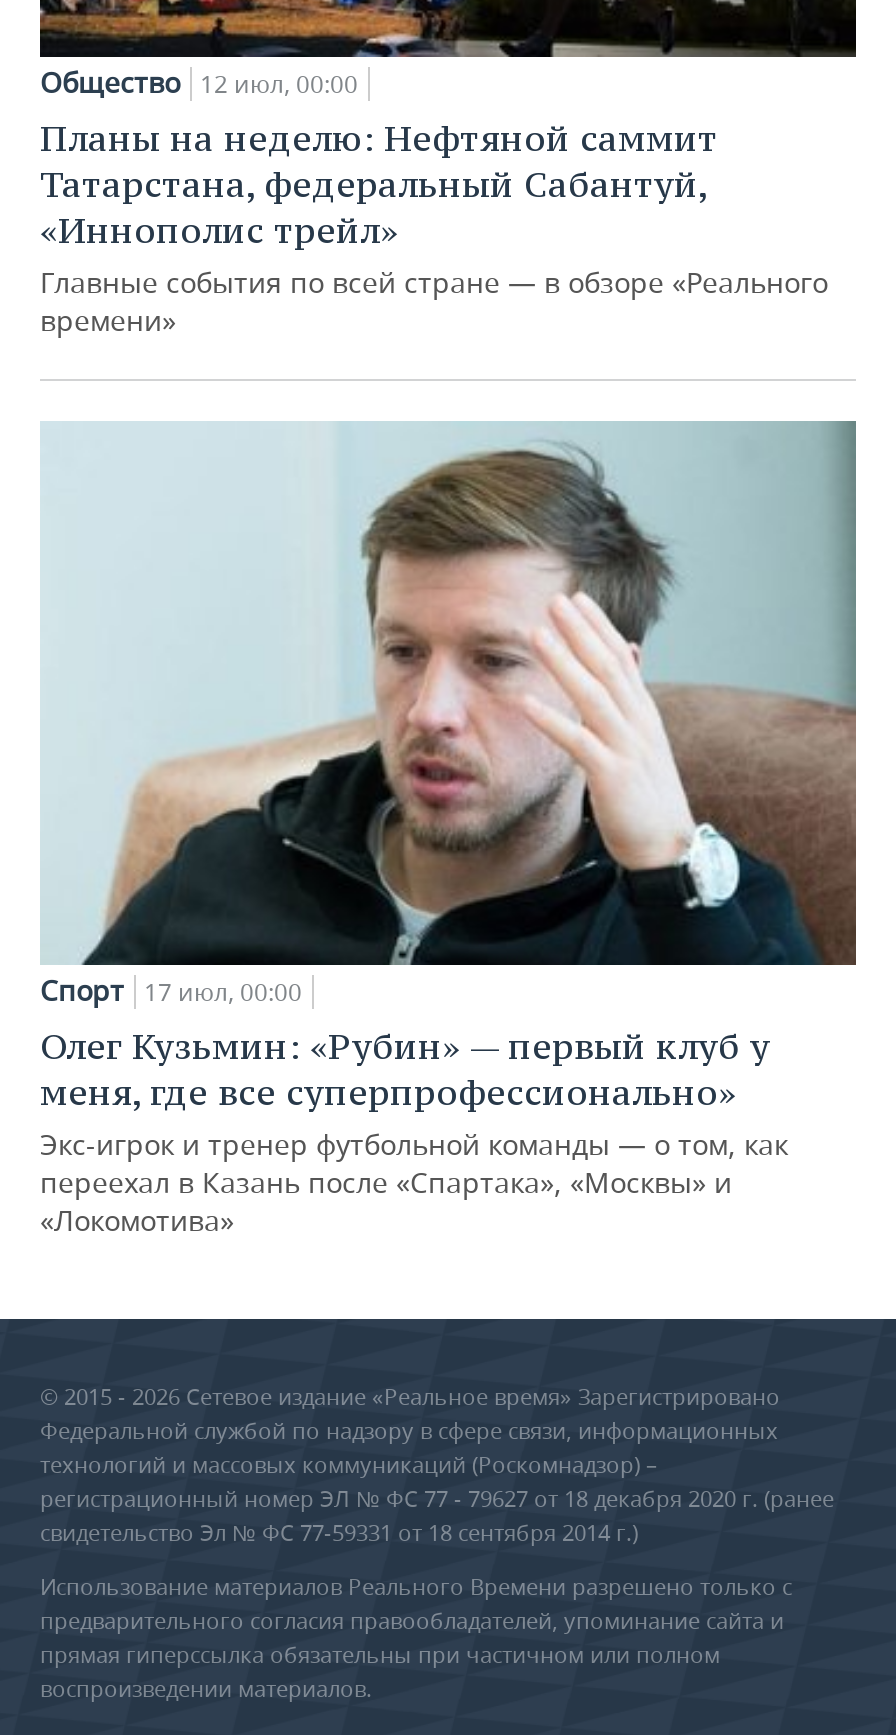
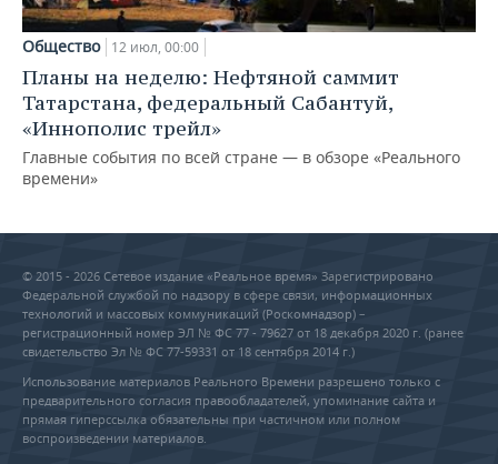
- [image]
- Спорт 17 июл, 00:00
- Олег Кузьмин: «Рубин» — первый клуб у
- меня, где все суперпрофессионально»
- Экс-игрок и тренер футбольной команды — о том, как
- переехал в Казань после «Спартака», «Москвы» и
- «Локомотива»
